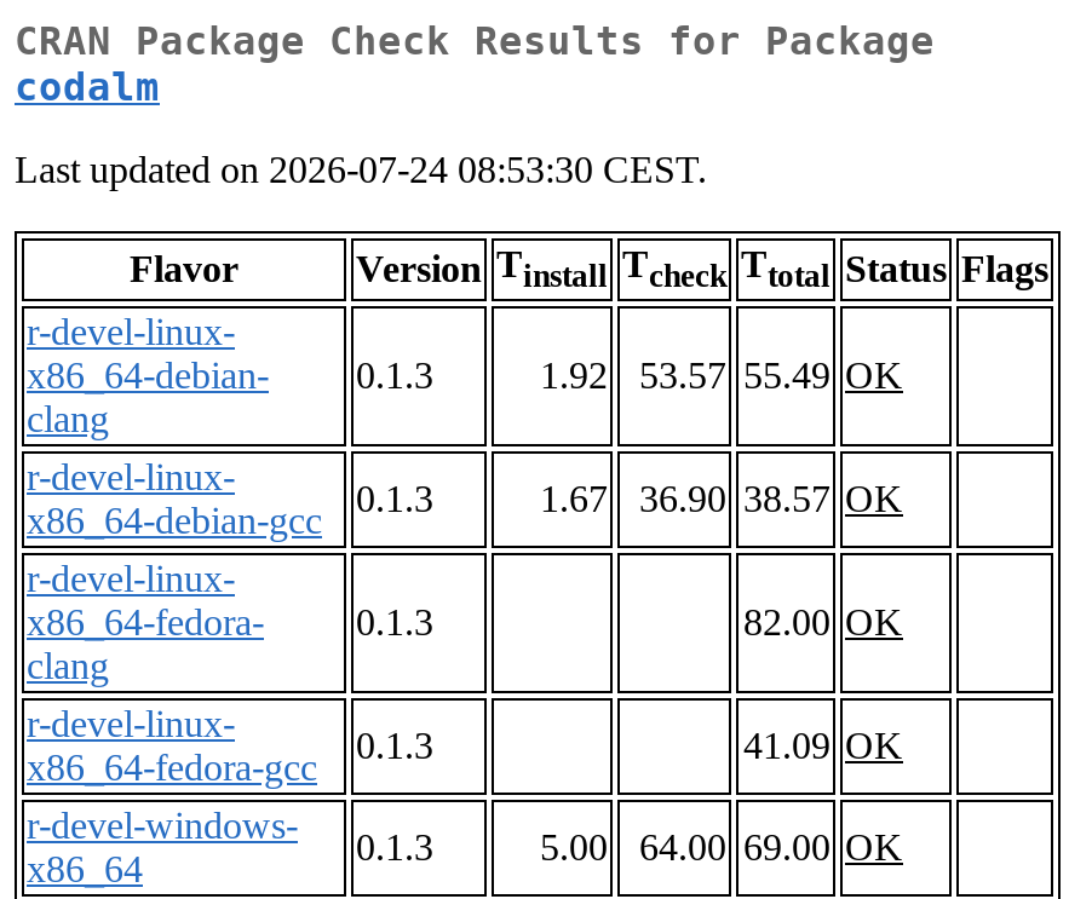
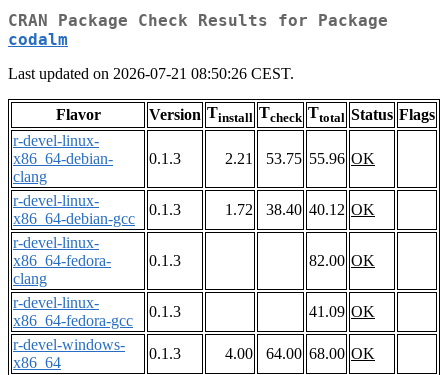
- Last updated on 2026-07-24 08:53:30 CEST.
+ Last updated on 2026-07-21 08:50:26 CEST.

- 1.92
+ 2.21

- 53.57 55.49 OK
+ 53.75 55.96 OK

- 1.67
+ 1.72

- 36.90 38.57 OK
+ 38.40 40.12 OK

- 5.00
+ 4.00

- 64.00 69.00 OK
+ 64.00 68.00 OK
